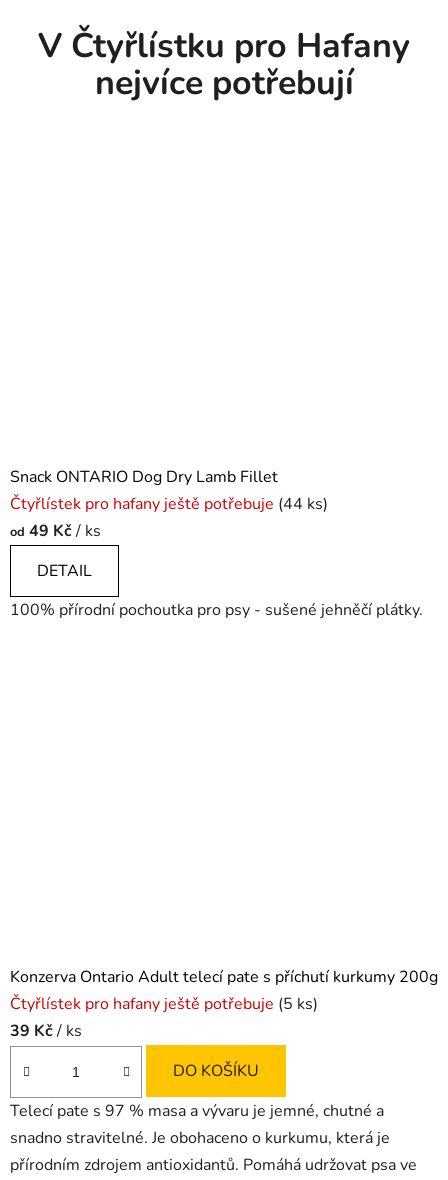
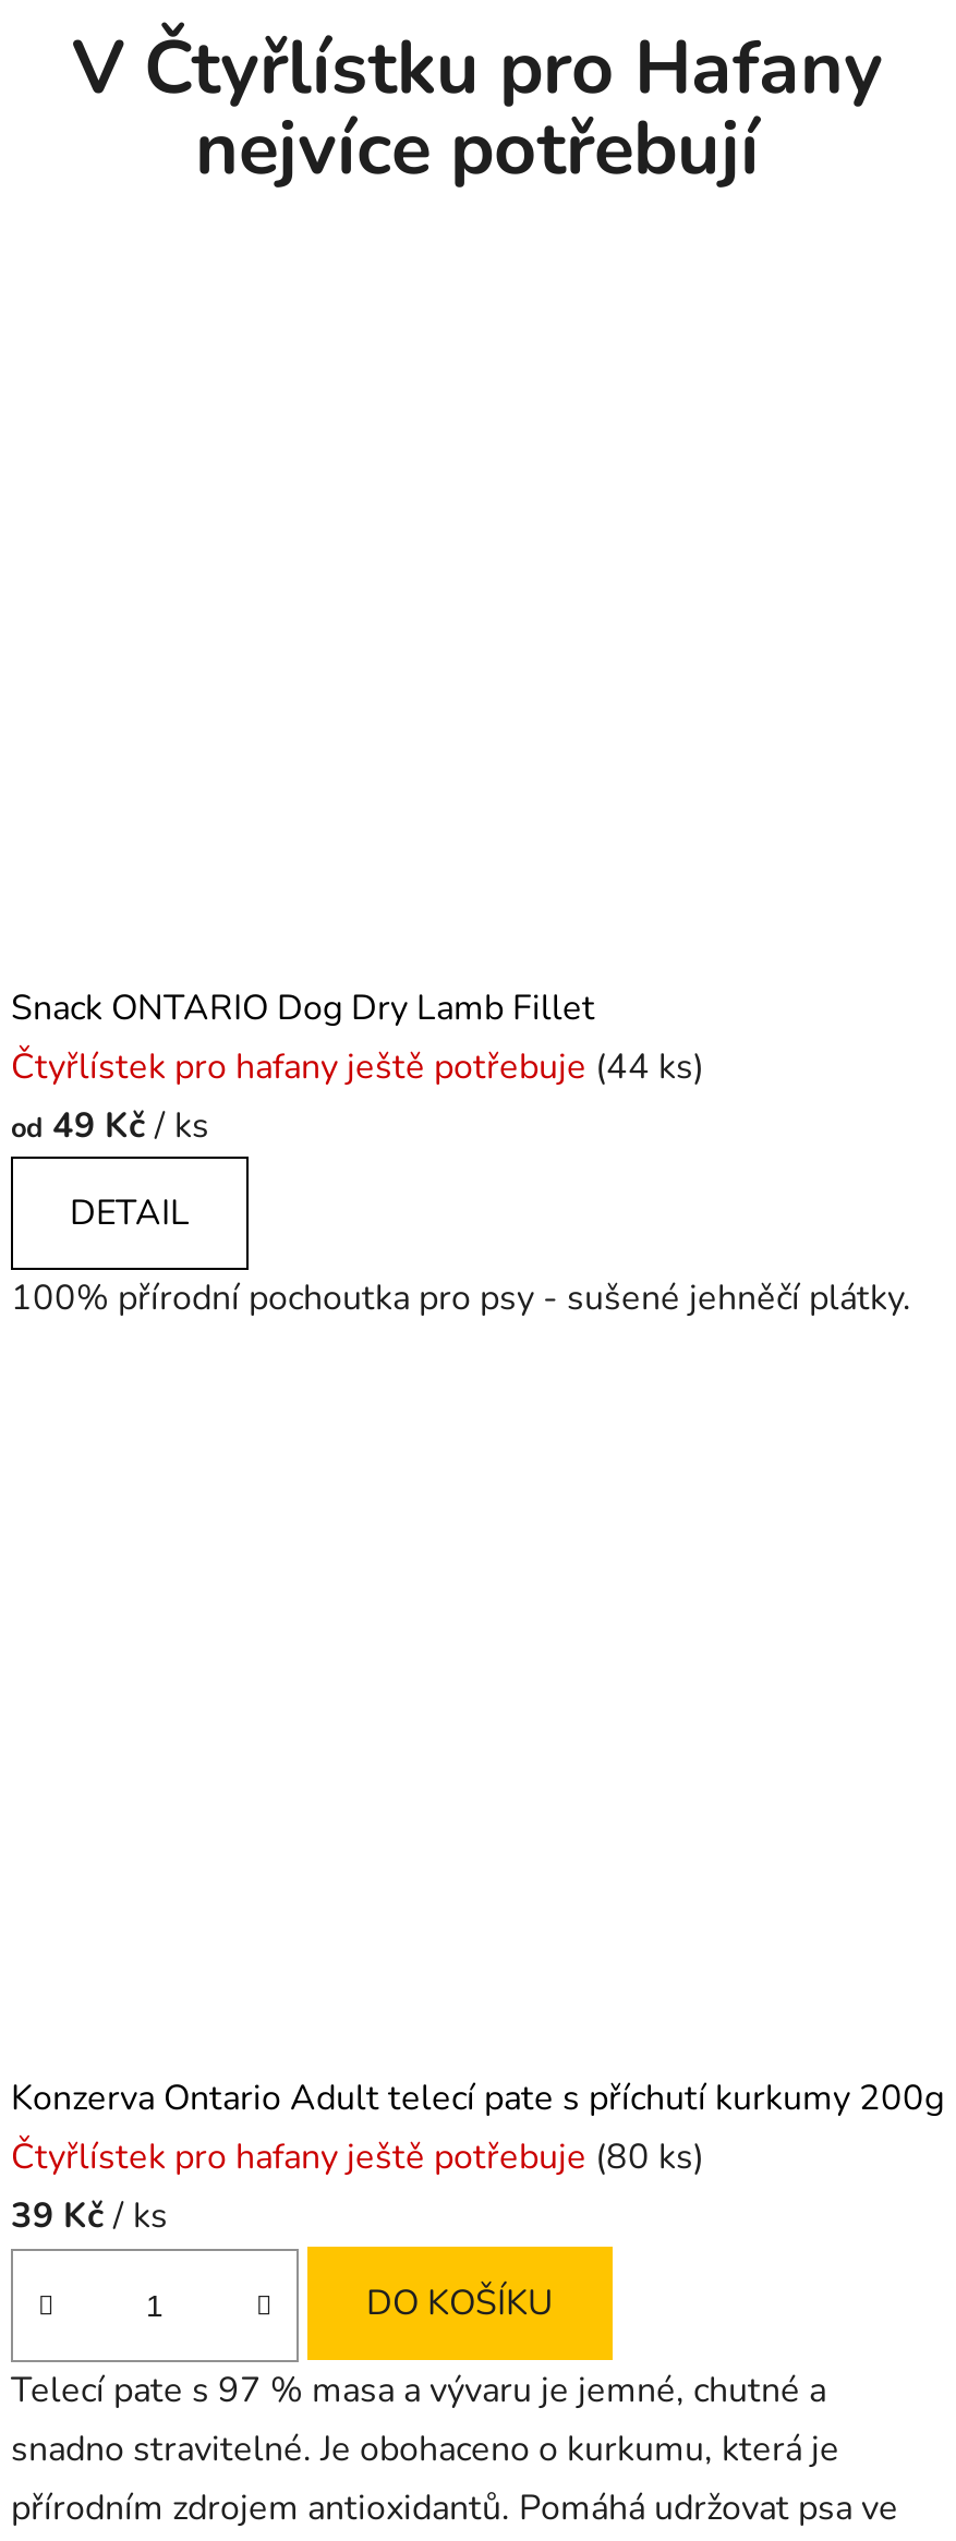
- Čtyřlístek pro hafany ještě potřebuje (5 ks)
+ Čtyřlístek pro hafany ještě potřebuje (80 ks)
